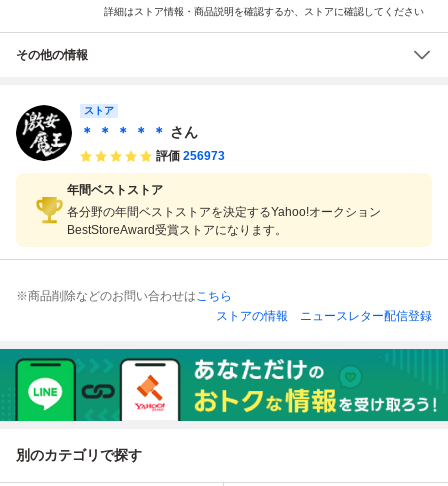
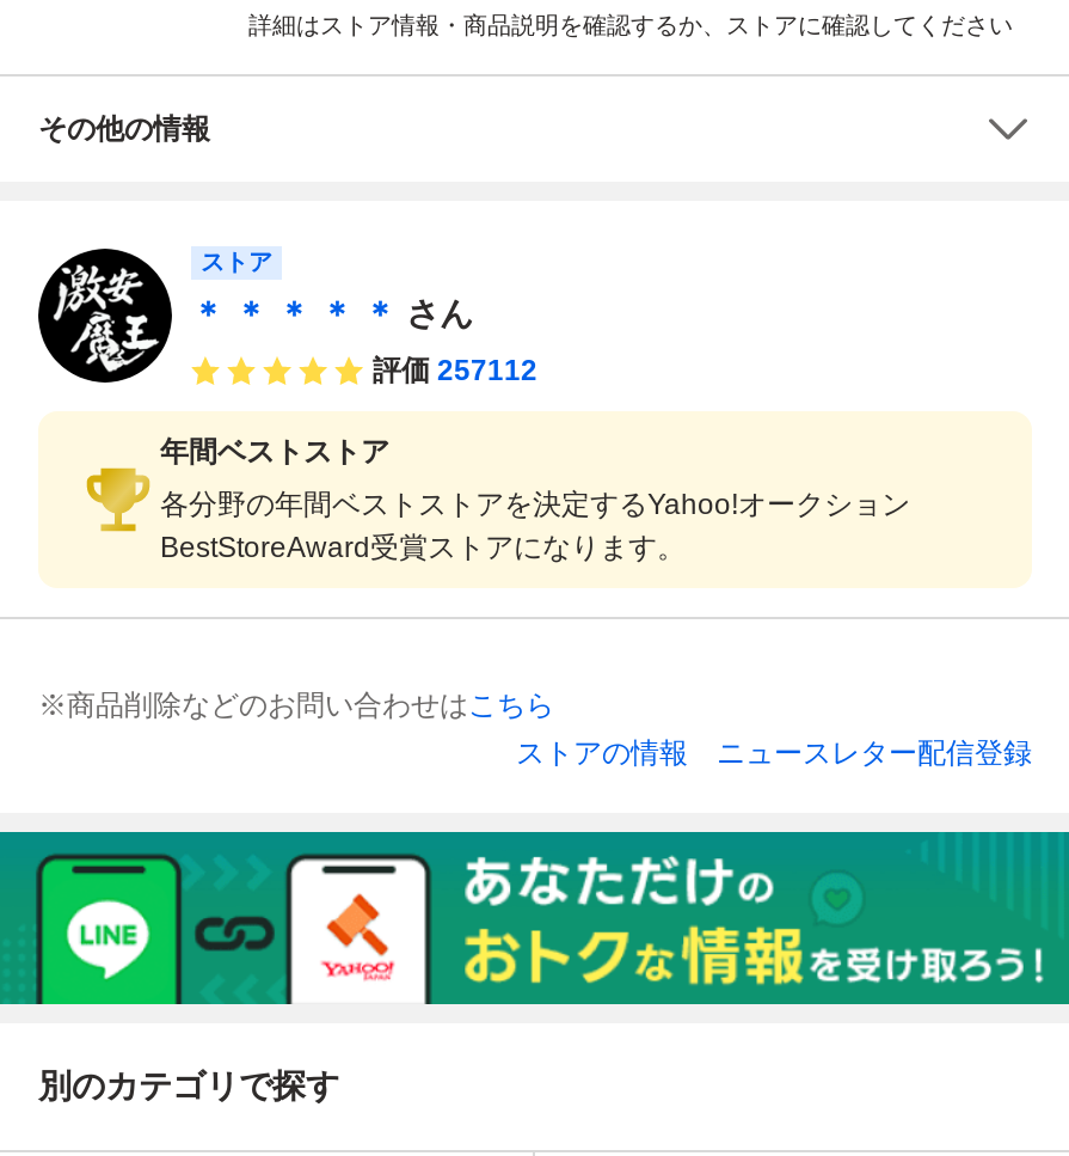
- 評価 256973
+ 評価 257112
